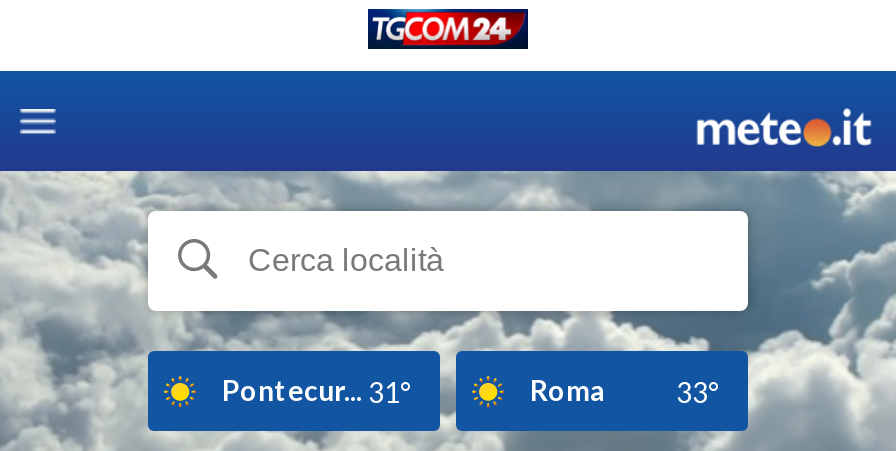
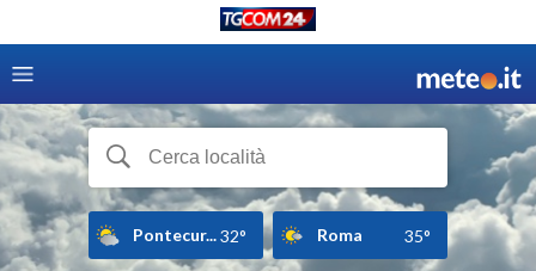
- Pontecur... 31°
+ Pontecur... 32°

- 33°
+ 35°
